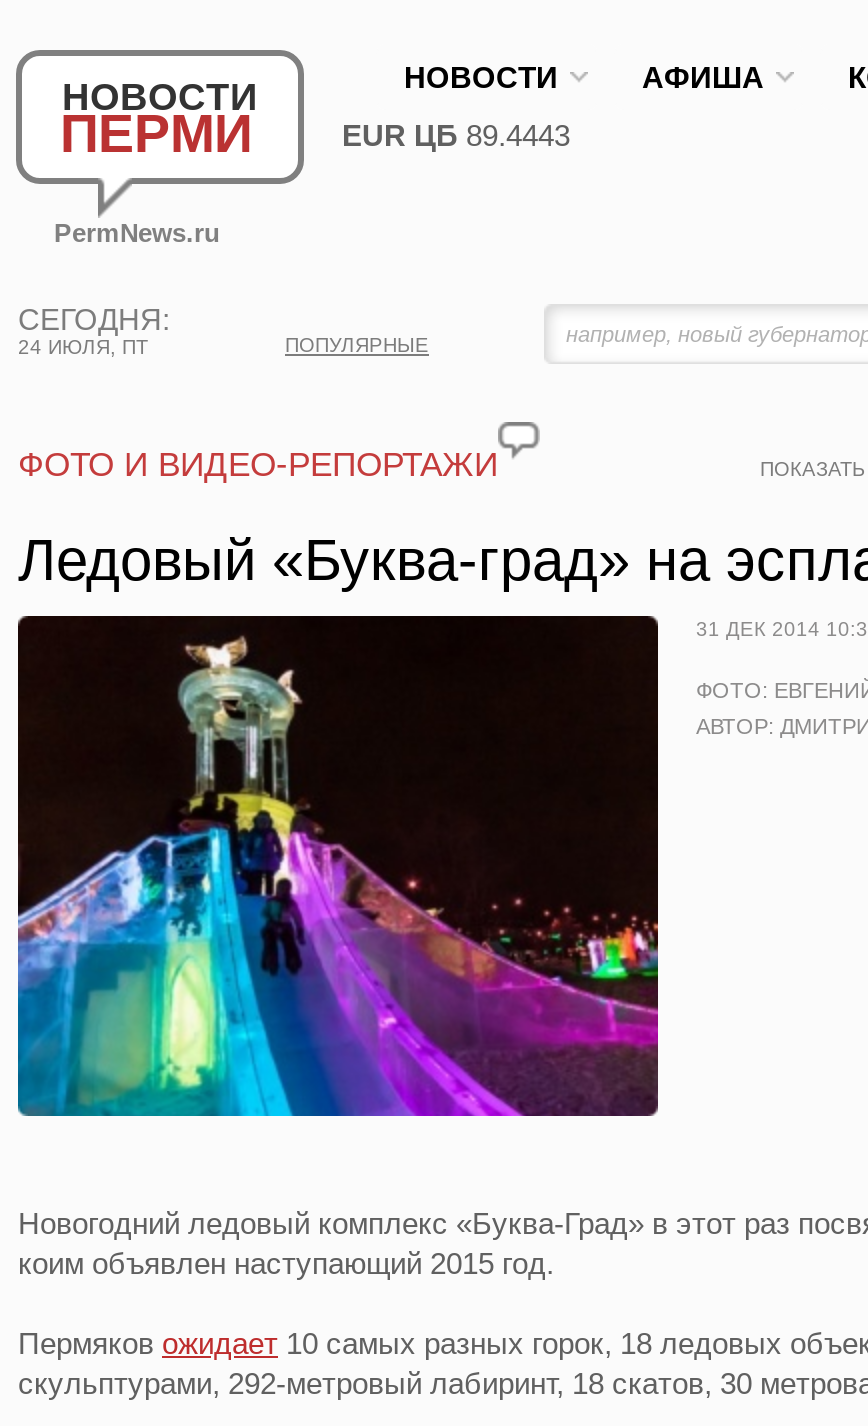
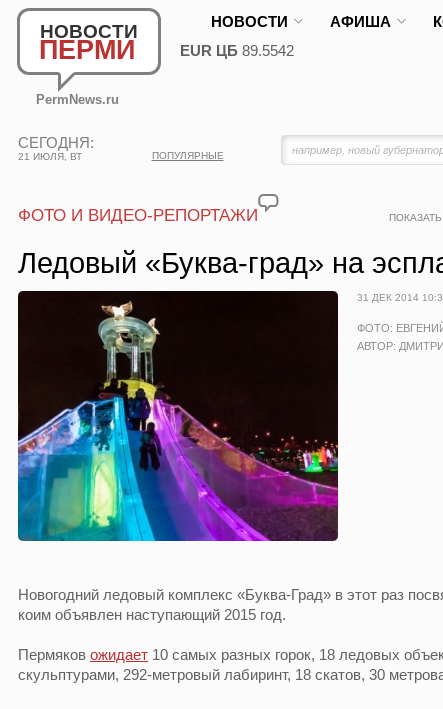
- EUR ЦБ 89.4443
+ EUR ЦБ 89.5542

- 24 ИЮЛЯ, ПТ
+ 21 ИЮЛЯ, ВТ
